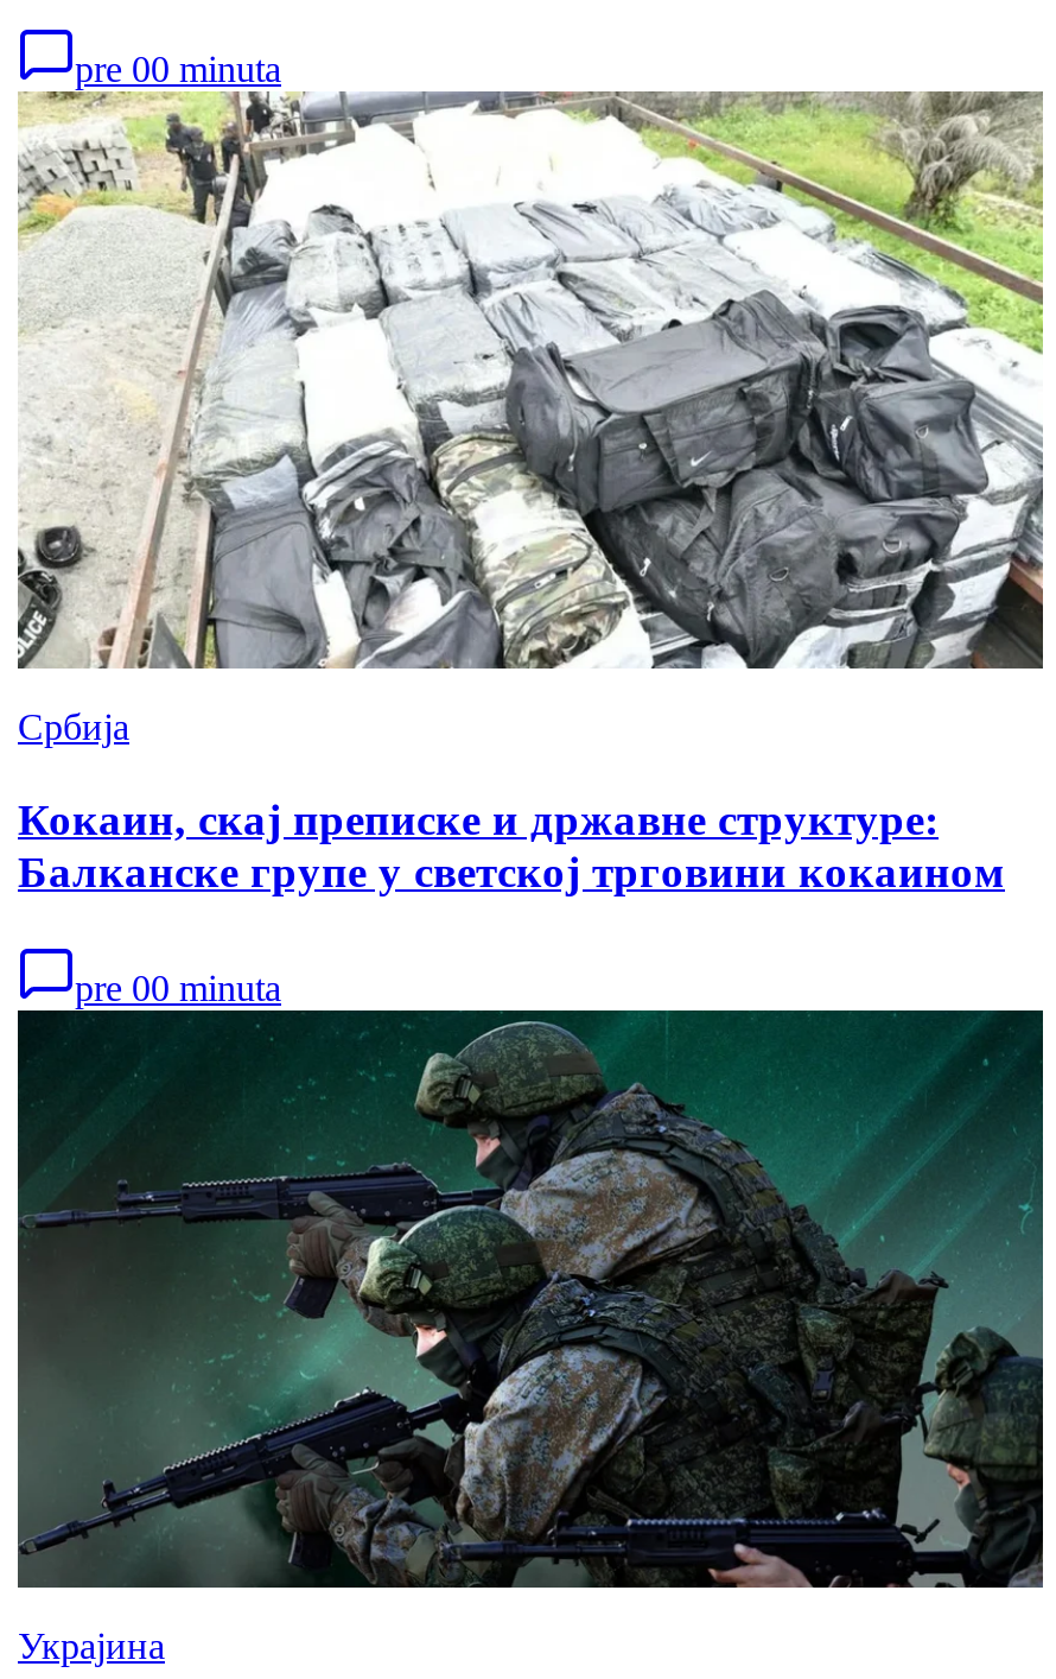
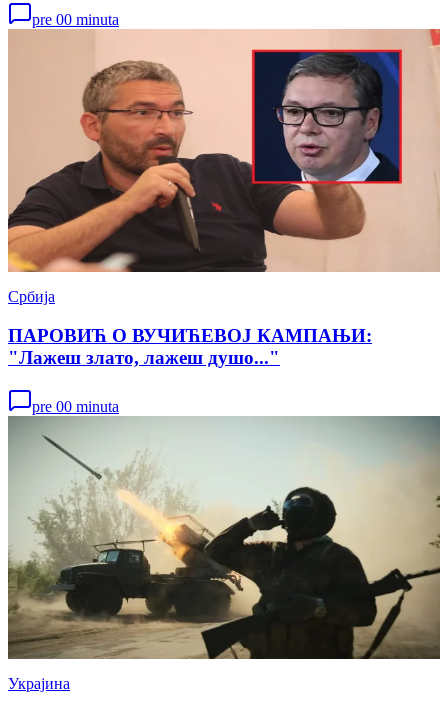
- [image]
+ [image]

- Кокаин, скај преписке и државне структуре:
- Балканске групе у светској трговини кокаином
+ ПАРОВИЋ О ВУЧИЋЕВОЈ КАМПАЊИ:
+ "Лажеш злато, лажеш душо..."

- [image]
+ [image]
